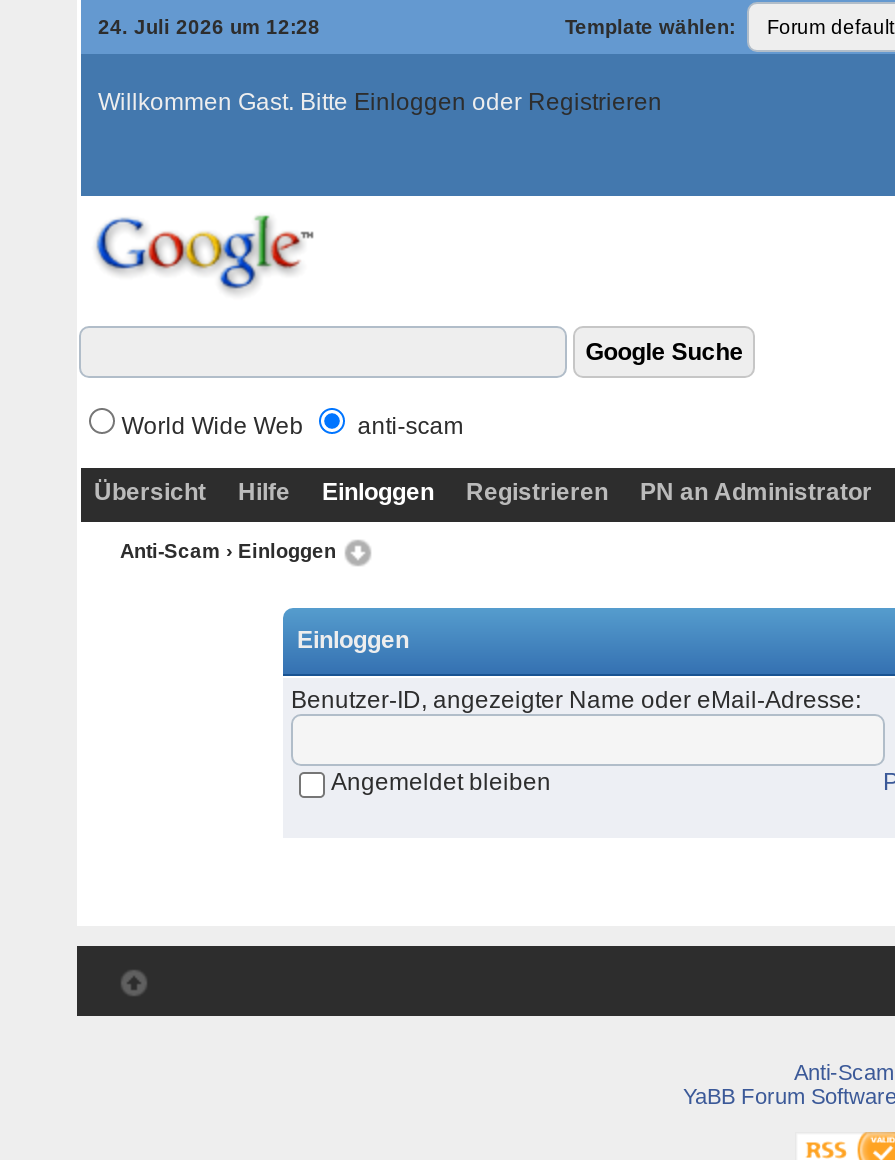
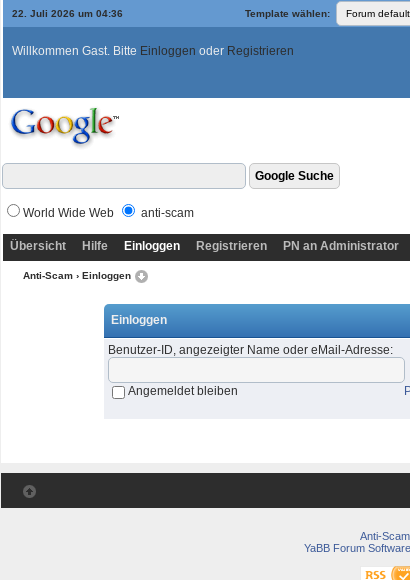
- 24. Juli 2026 um 12:28
+ 22. Juli 2026 um 04:36
